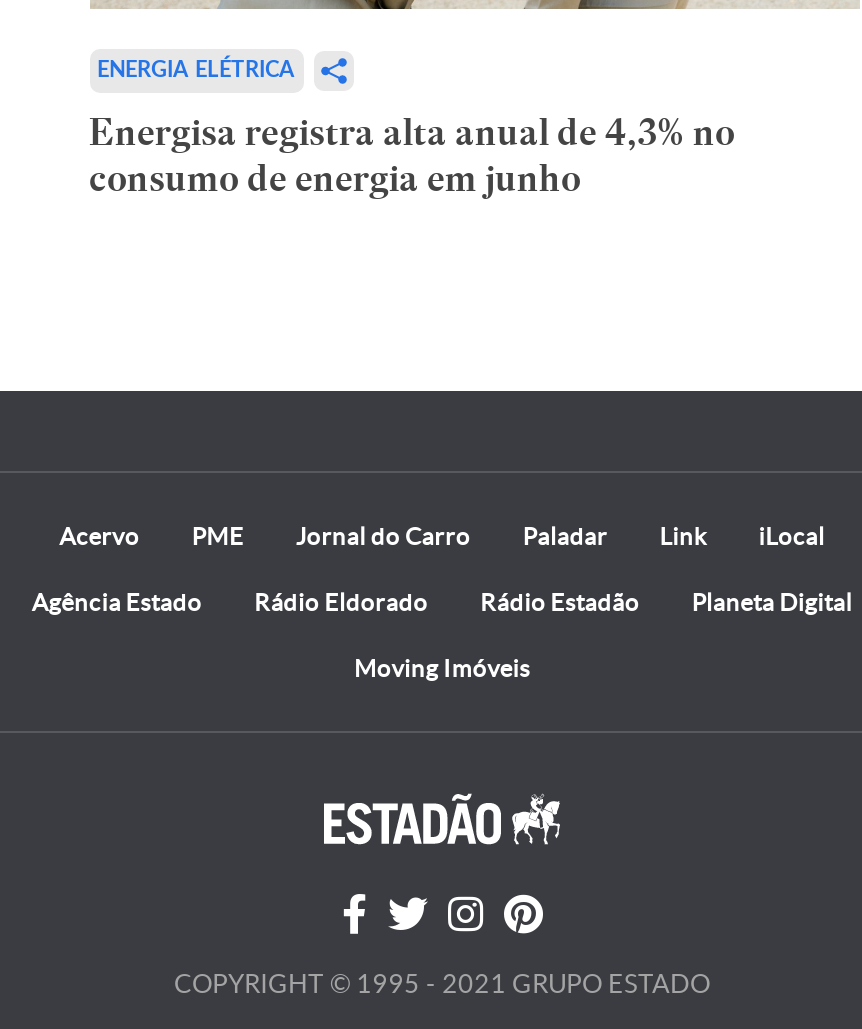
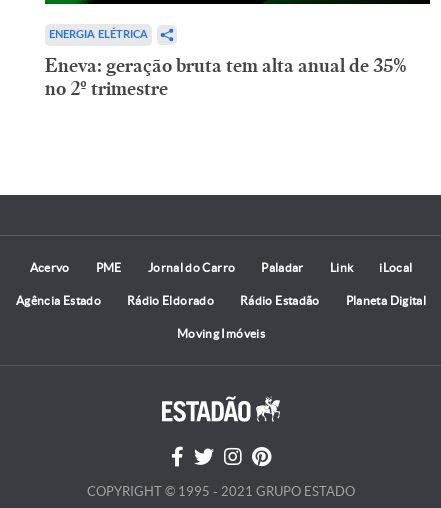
- Energisa registra alta anual de 4,3% no
- consumo de energia em junho
+ Eneva: geração bruta tem alta anual de 35%
+ no 2º trimestre
